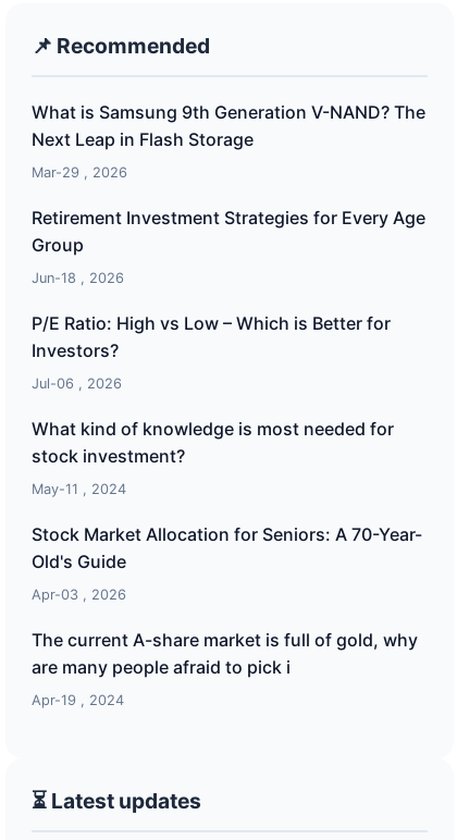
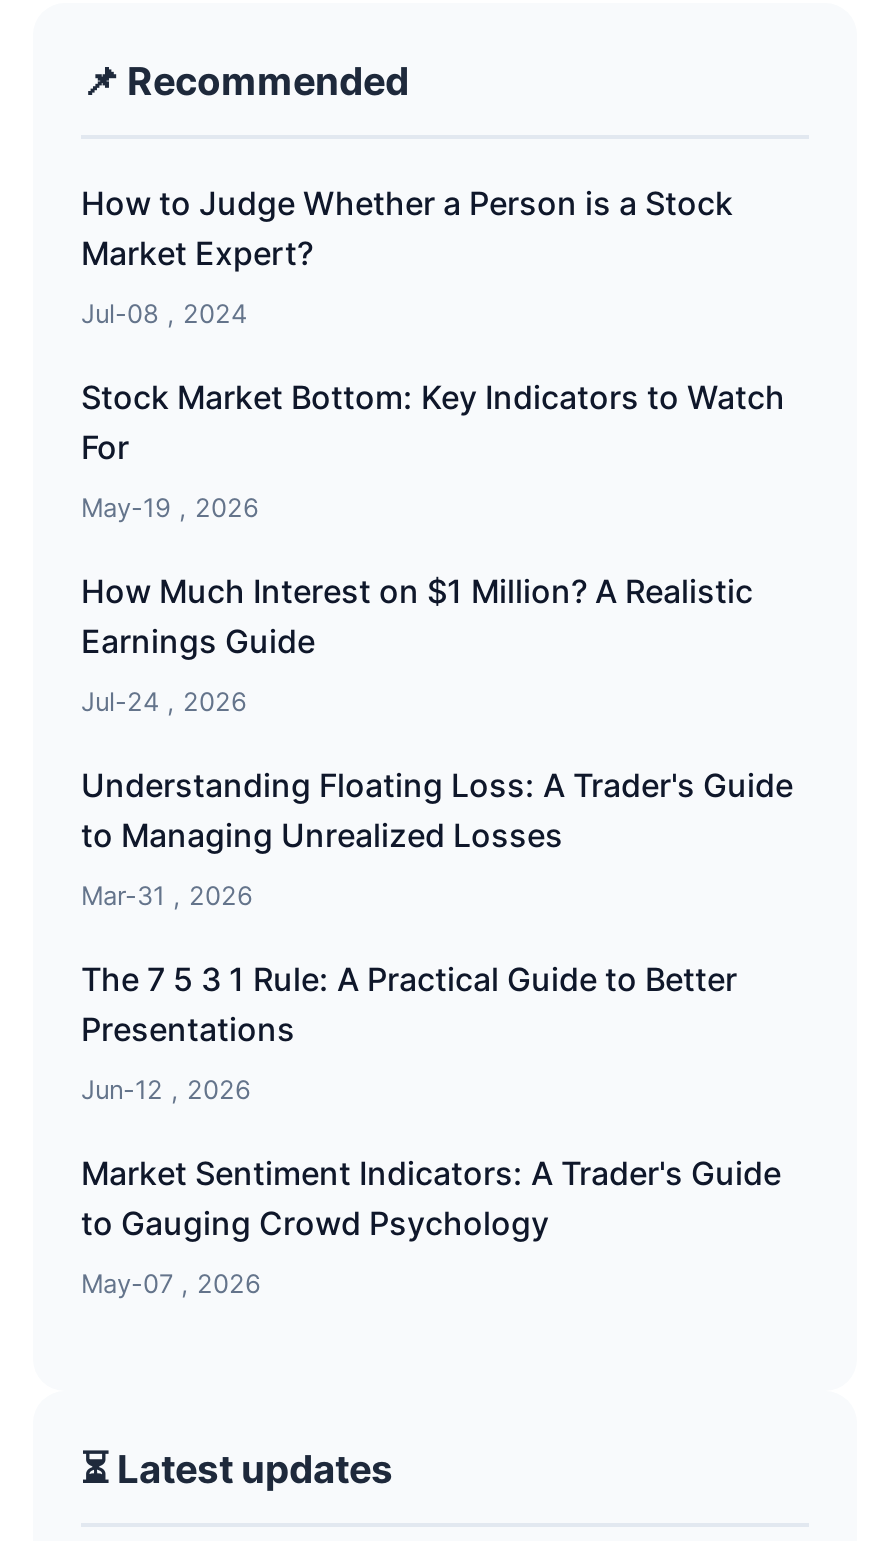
- What is Samsung 9th Generation V-NAND? The
- Next Leap in Flash Storage
+ How to Judge Whether a Person is a Stock
+ Market Expert?

- Mar-29 , 2026
+ Jul-08 , 2024

- Retirement Investment Strategies for Every Age
- Group
+ Stock Market Bottom: Key Indicators to Watch
+ For

- Jun-18 , 2026
+ May-19 , 2026

- P/E Ratio: High vs Low – Which is Better for
- Investors?
+ How Much Interest on $1 Million? A Realistic
+ Earnings Guide

- Jul-06 , 2026
+ Jul-24 , 2026

- What kind of knowledge is most needed for
- stock investment?
+ Understanding Floating Loss: A Trader's Guide
+ to Managing Unrealized Losses

- May-11 , 2024
+ Mar-31 , 2026

- Stock Market Allocation for Seniors: A 70-Year-
- Old's Guide
+ The 7 5 3 1 Rule: A Practical Guide to Better
+ Presentations

- Apr-03 , 2026
+ Jun-12 , 2026

- The current A-share market is full of gold, why
- are many people afraid to pick i
+ Market Sentiment Indicators: A Trader's Guide
+ to Gauging Crowd Psychology

- Apr-19 , 2024
+ May-07 , 2026
